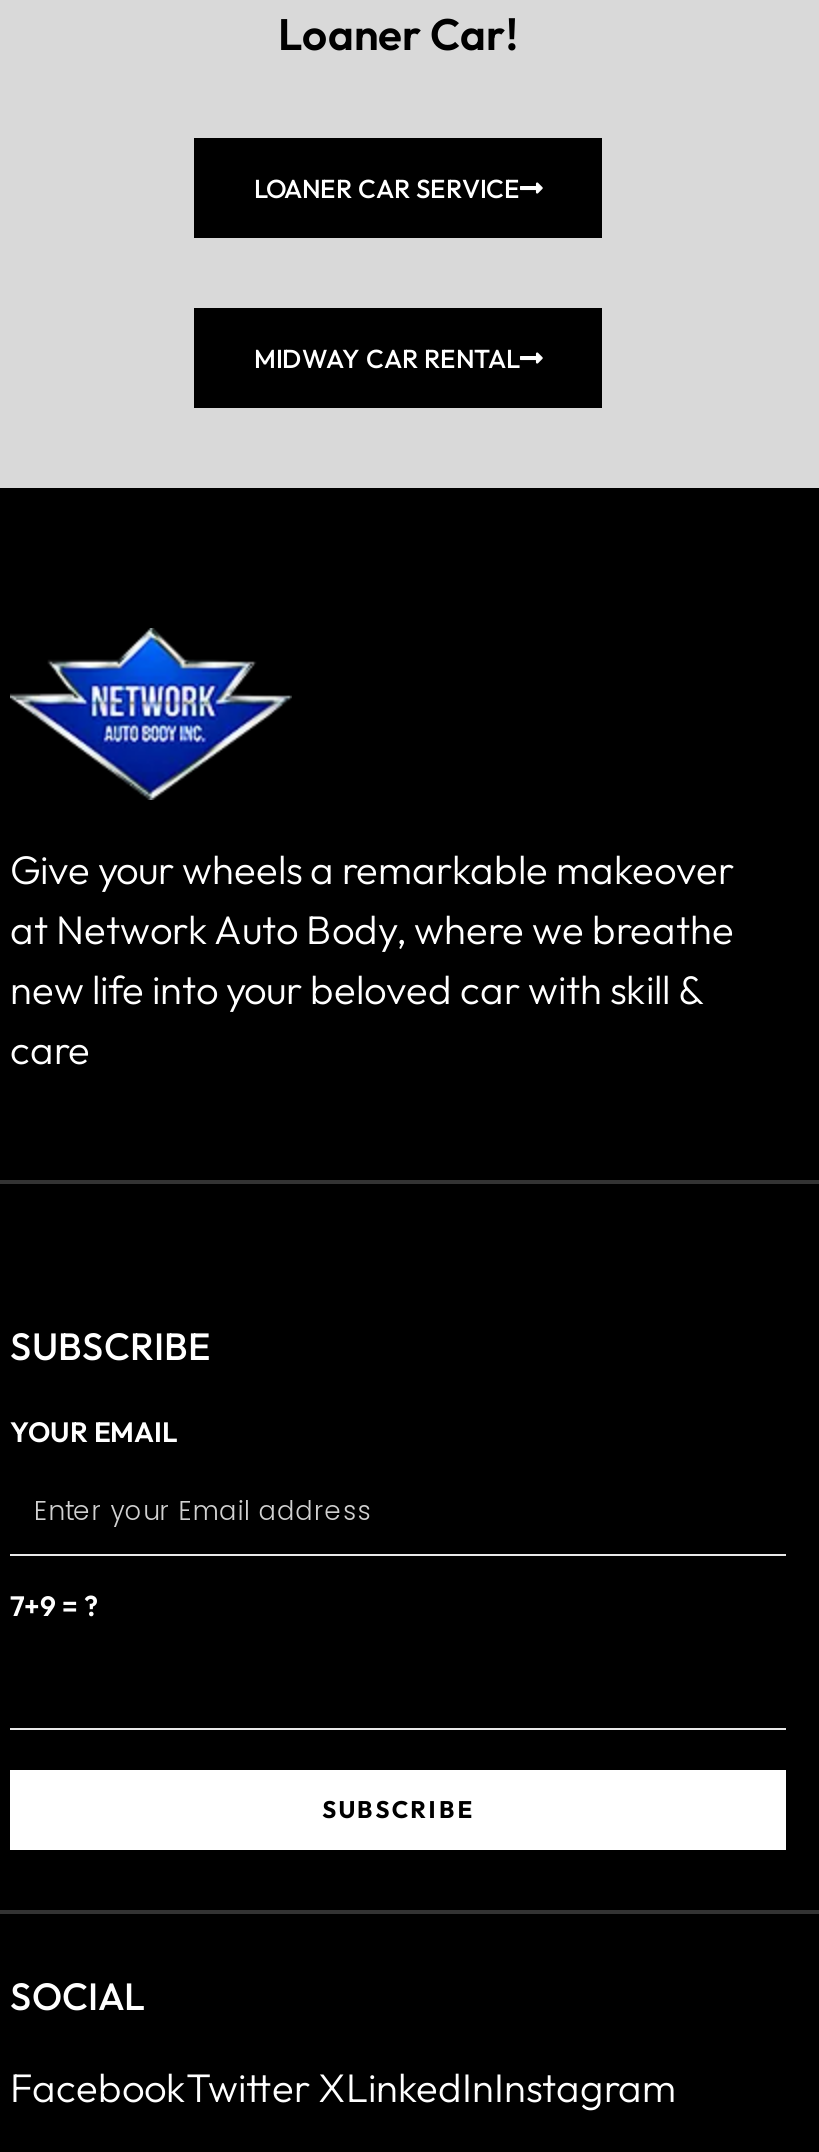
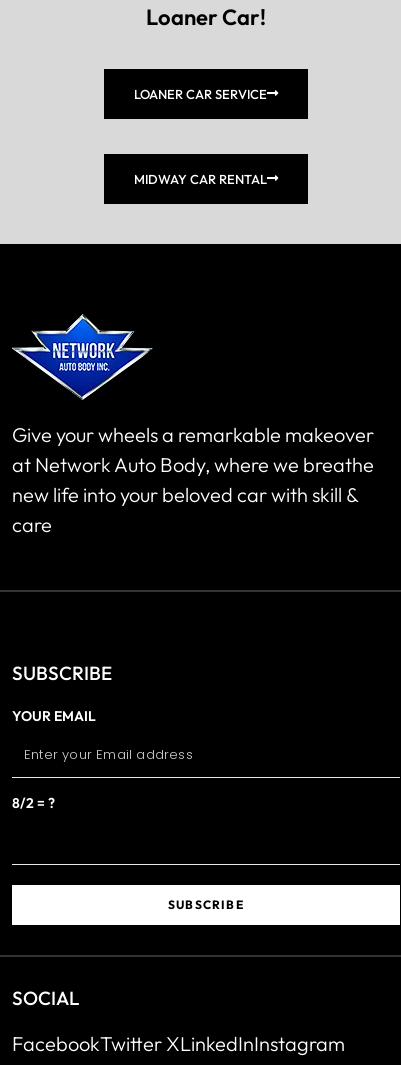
- 7+9 = ?
+ 8/2 = ?
